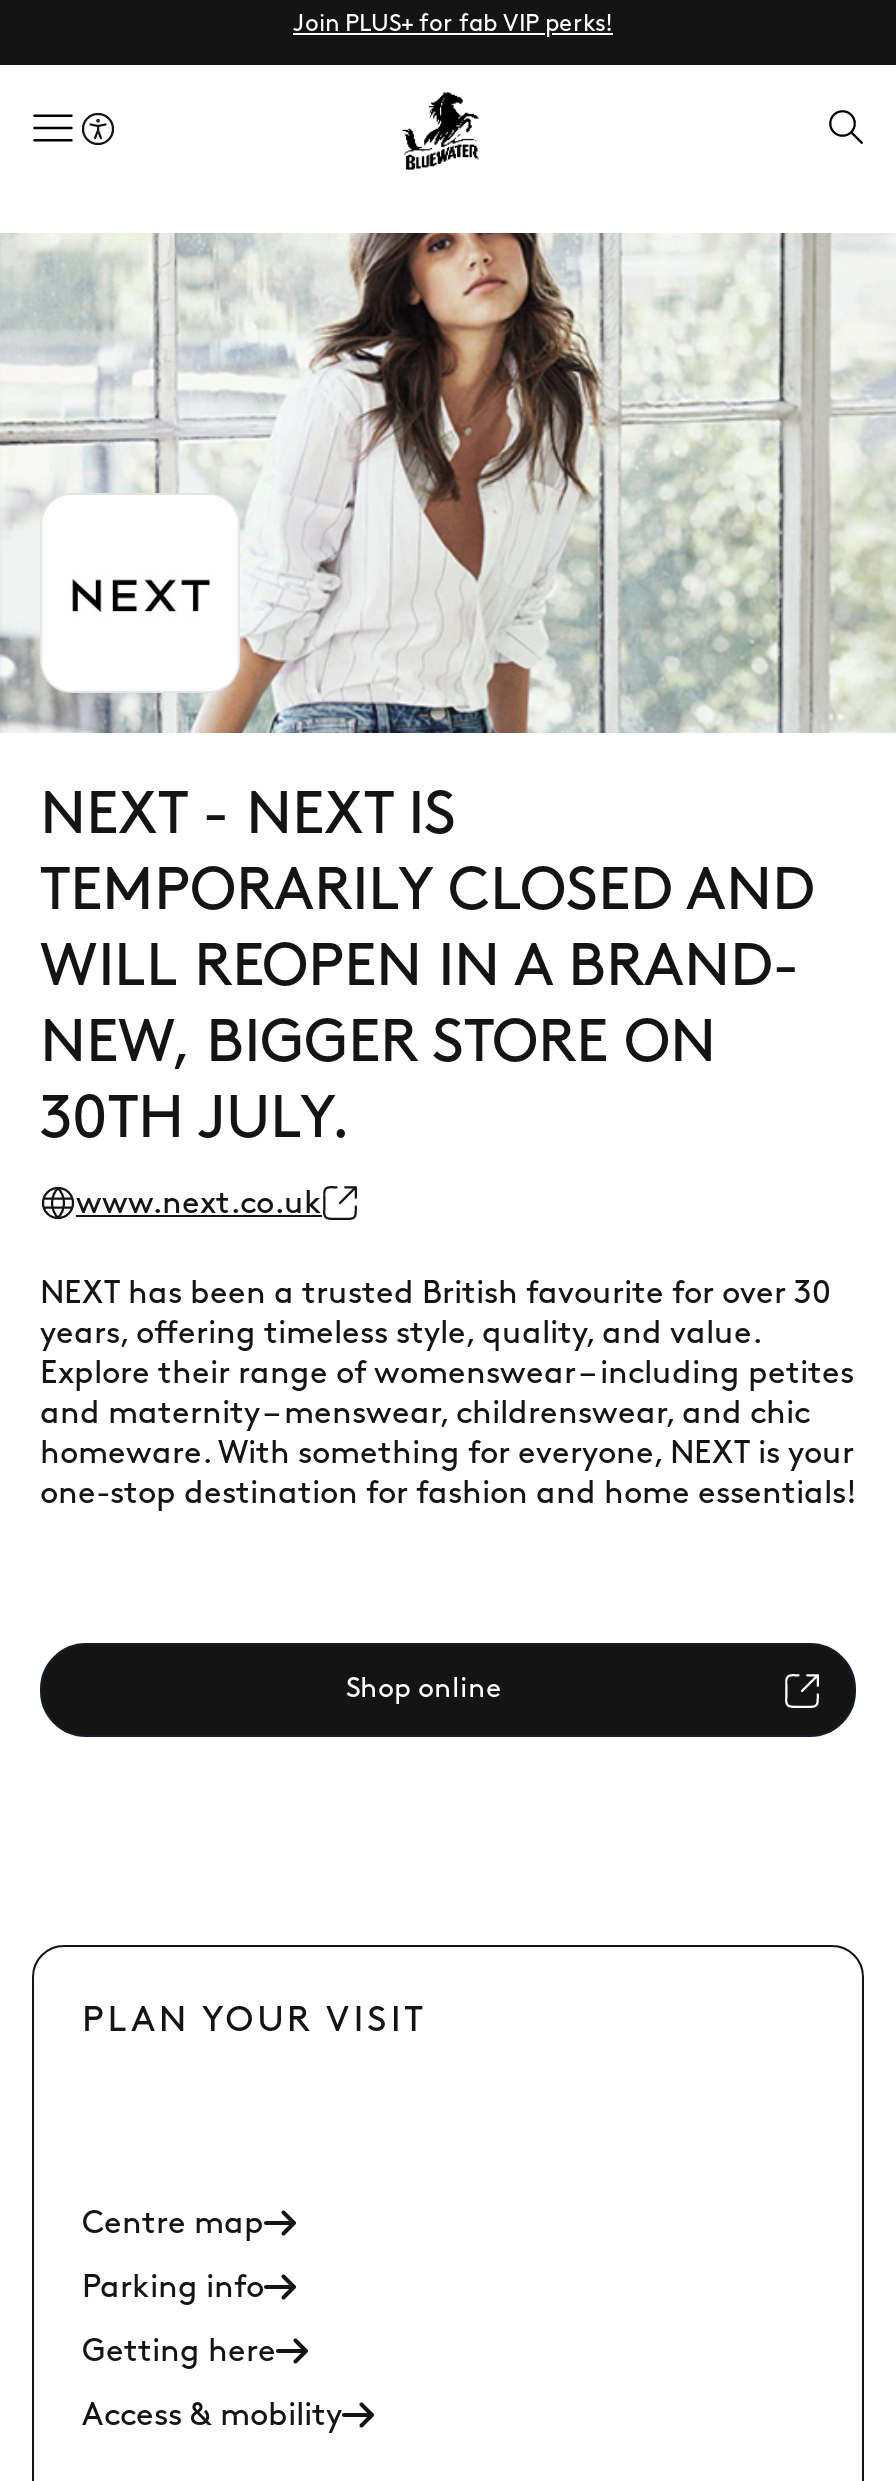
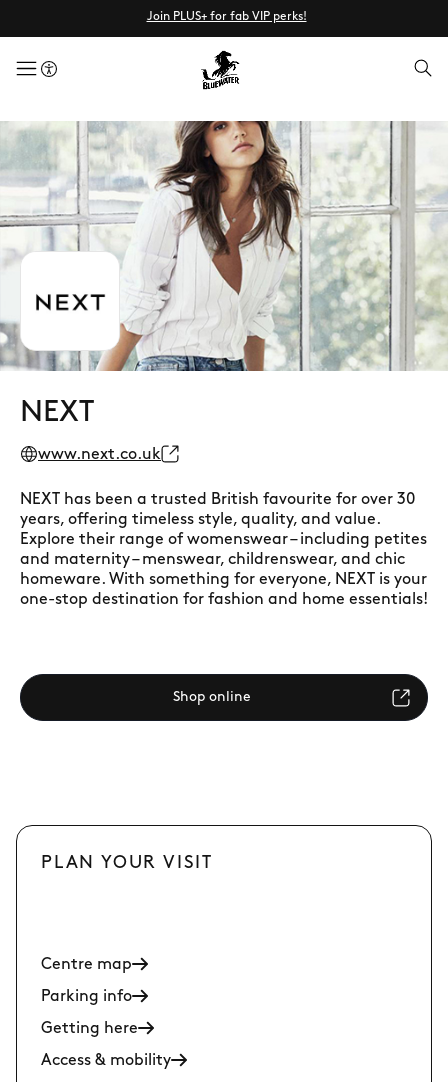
- NEXT - NEXT IS
- TEMPORARILY CLOSED AND
- WILL REOPEN IN A BRAND-
- NEW, BIGGER STORE ON
- 30TH JULY.
+ NEXT
